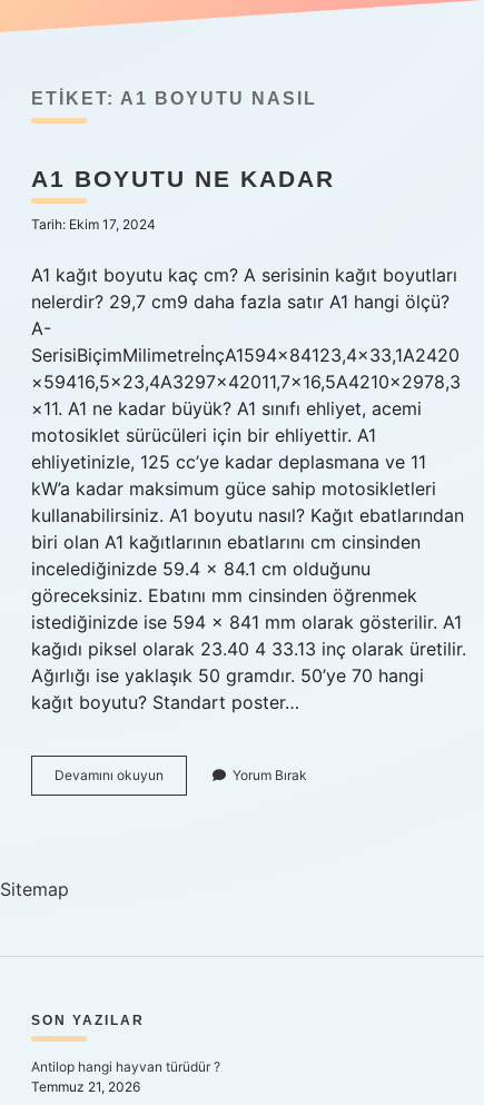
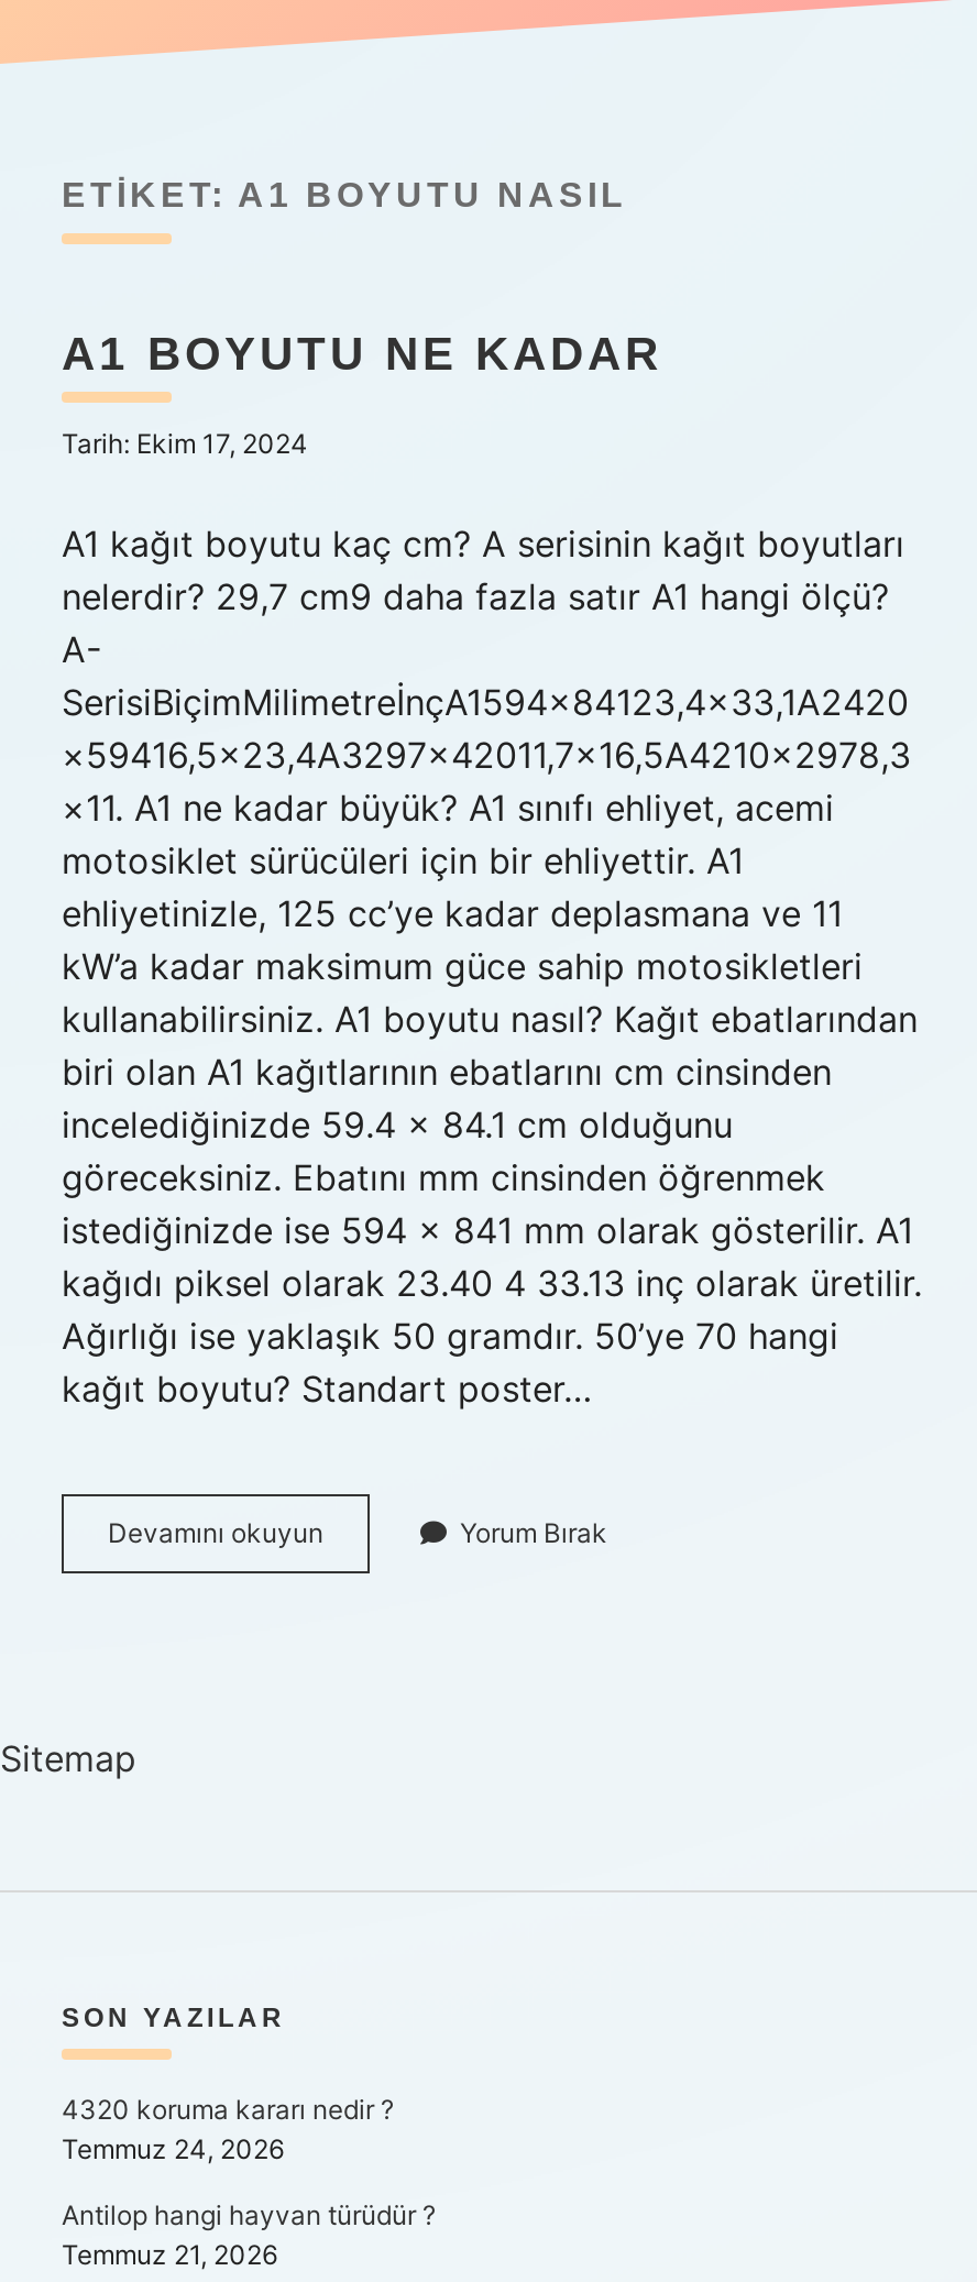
+ 4320 koruma kararı nedir ?
+ Temmuz 24, 2026
